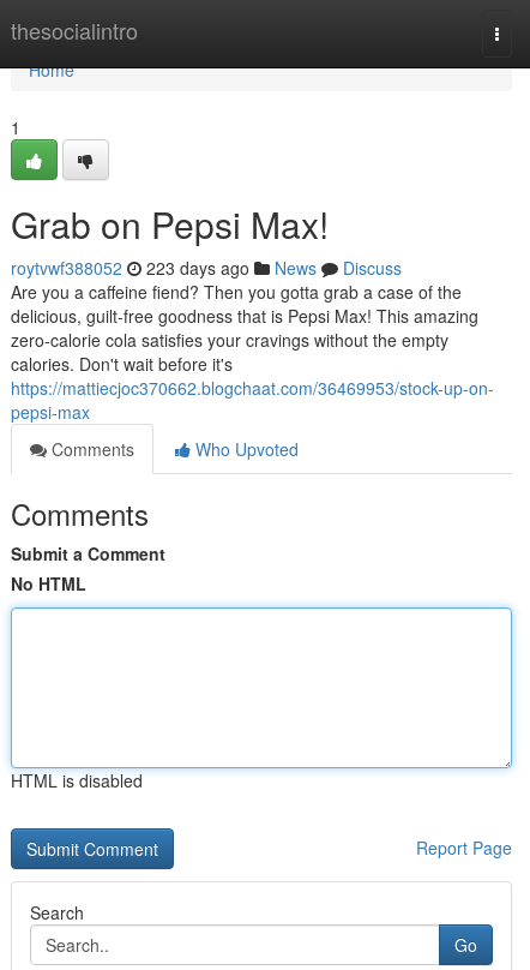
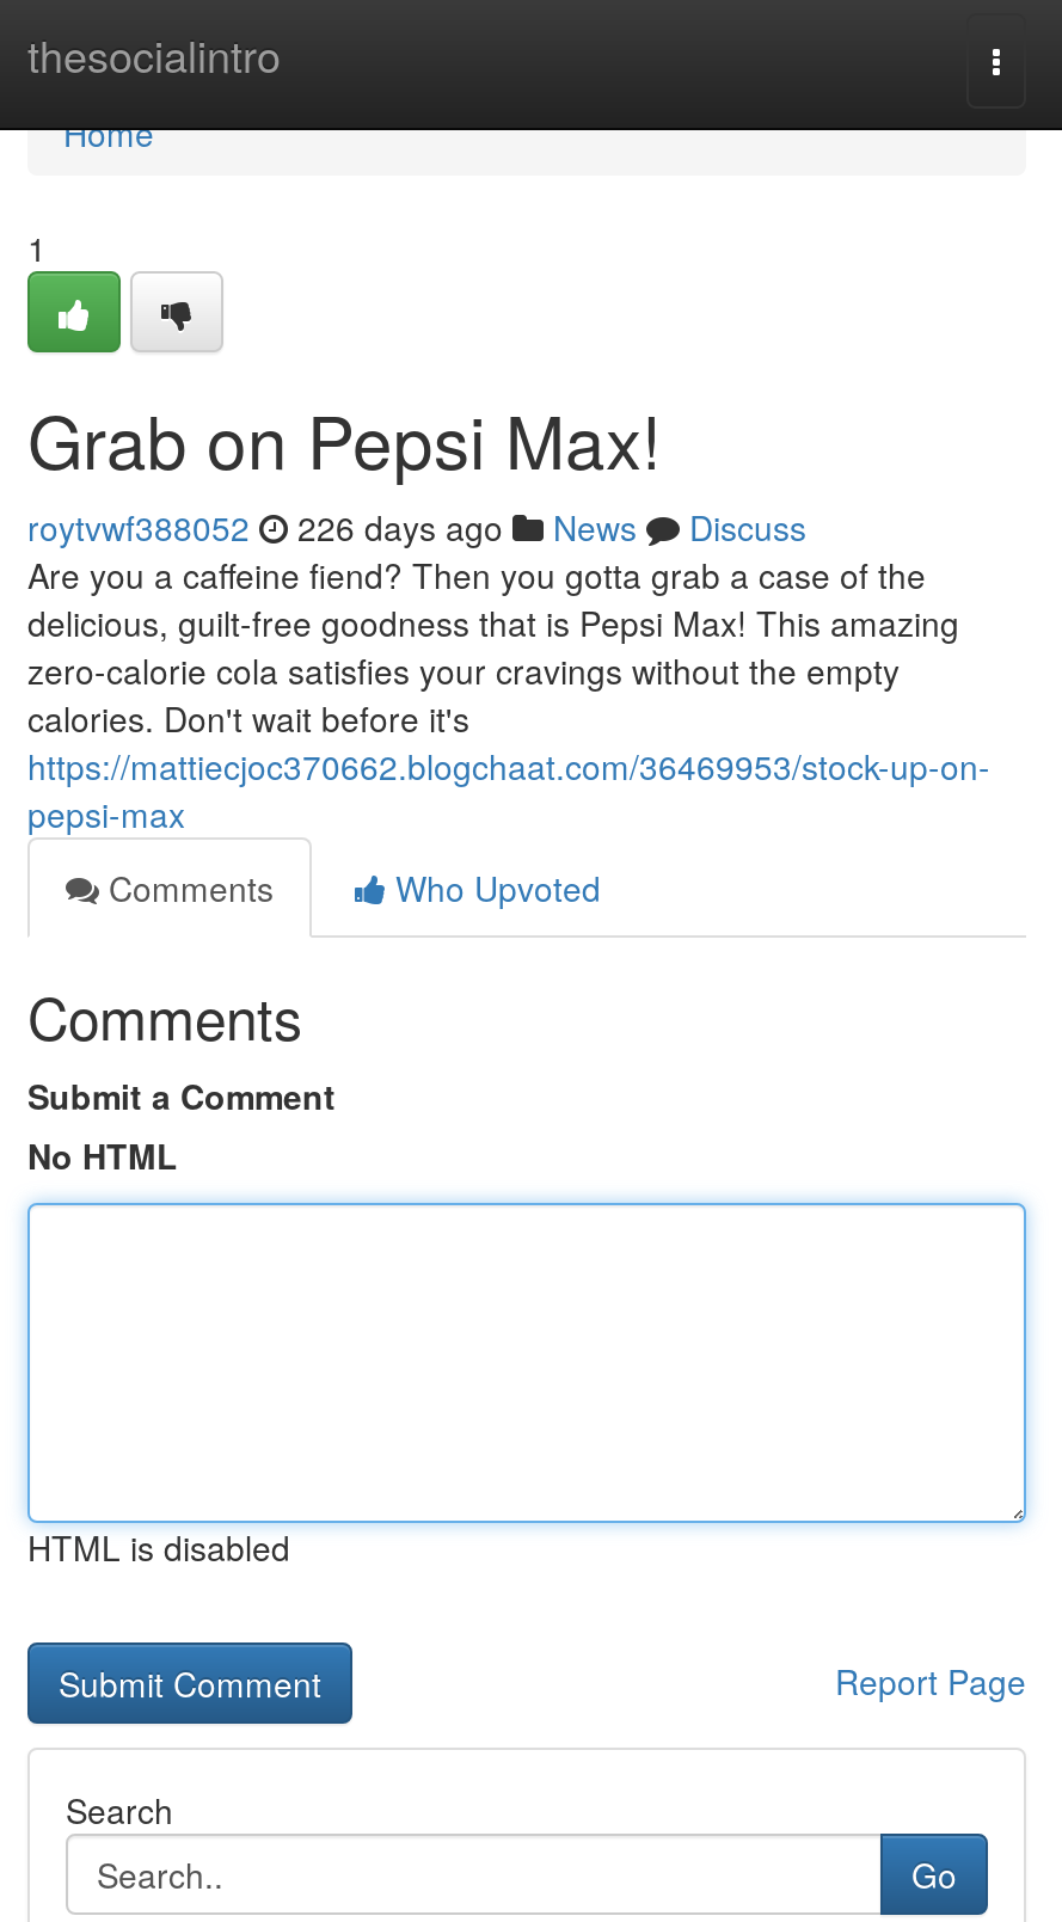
- roytvwf388052 223 days ago News Discuss
+ roytvwf388052 226 days ago News Discuss
